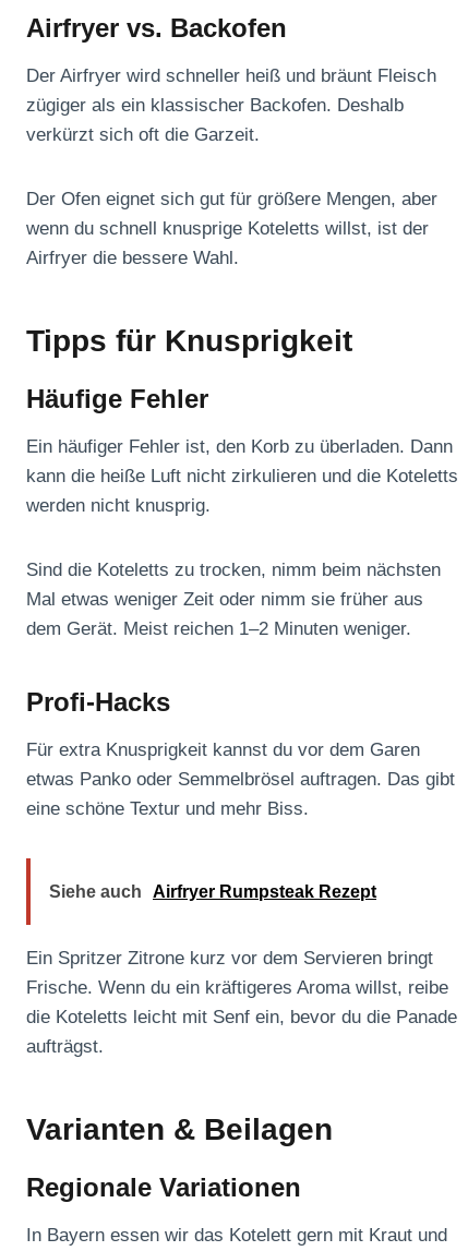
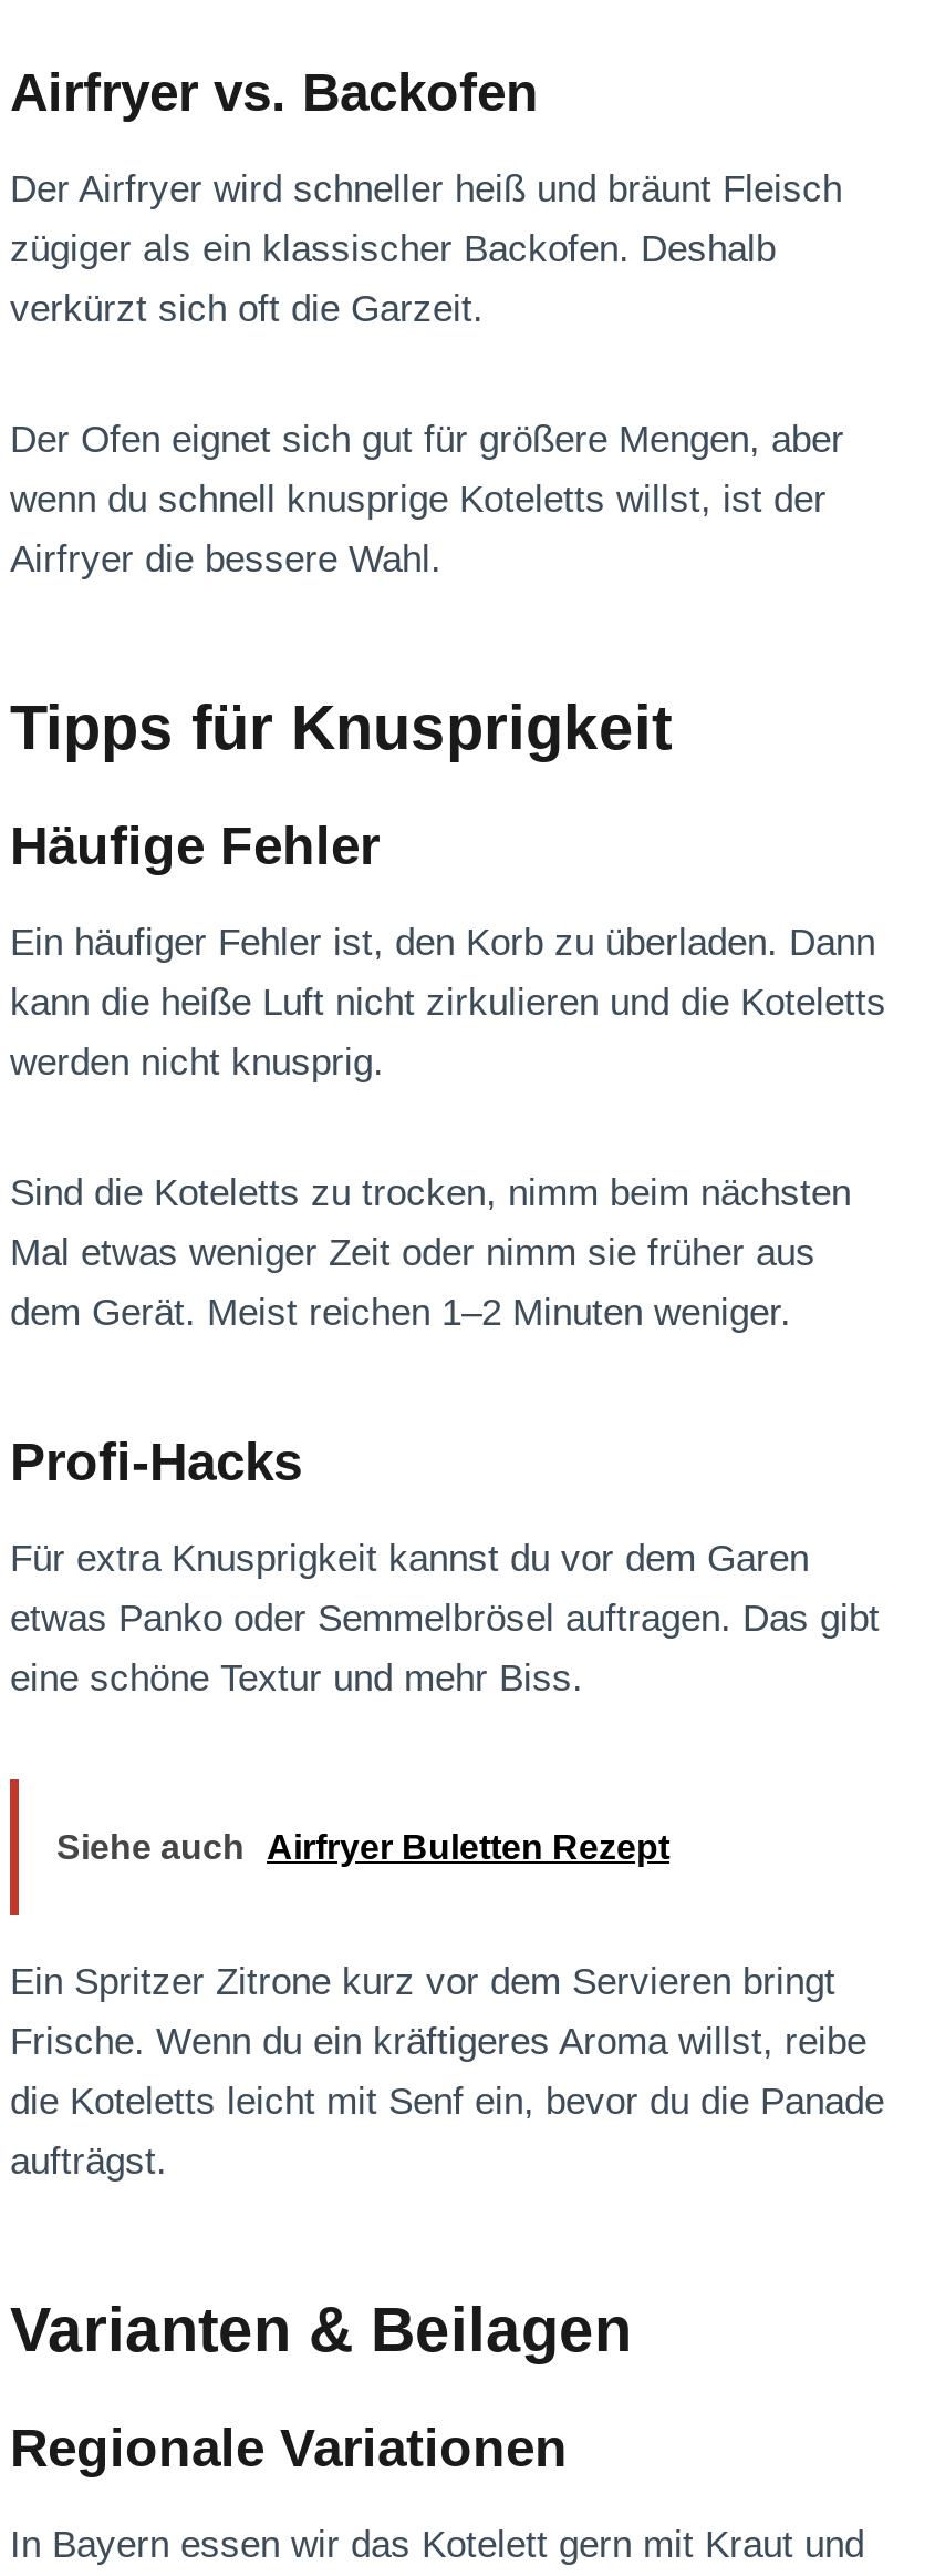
- Siehe auch Airfryer Rumpsteak Rezept
+ Siehe auch Airfryer Buletten Rezept
